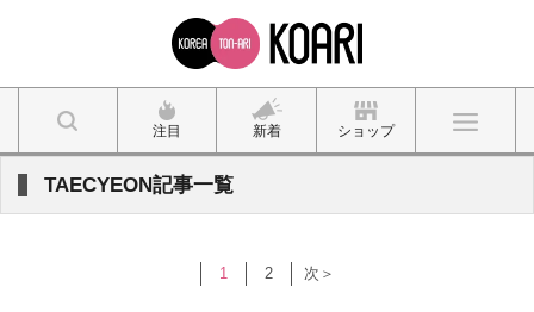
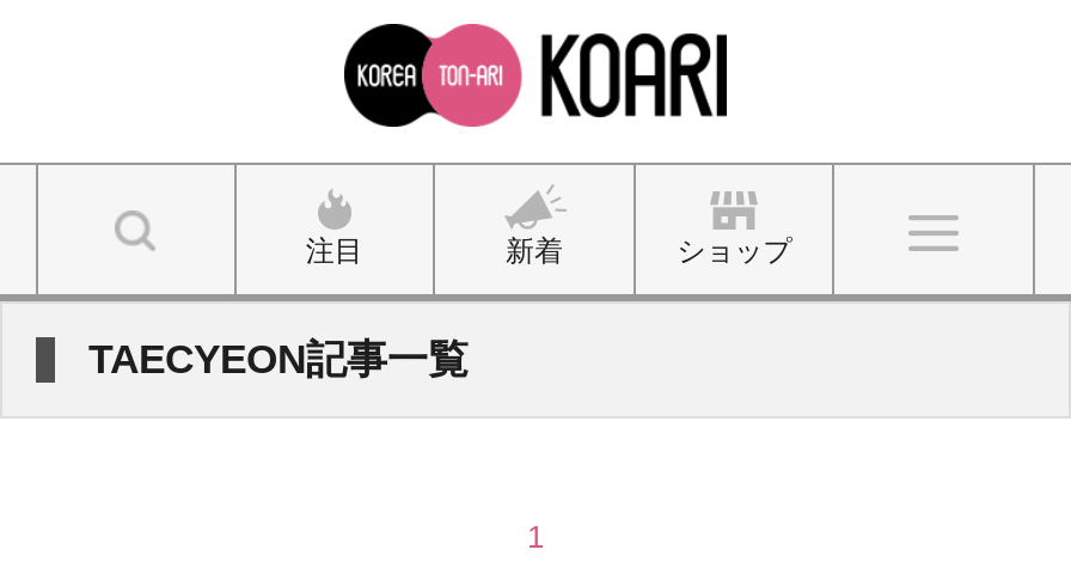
- 2
- 次＞
